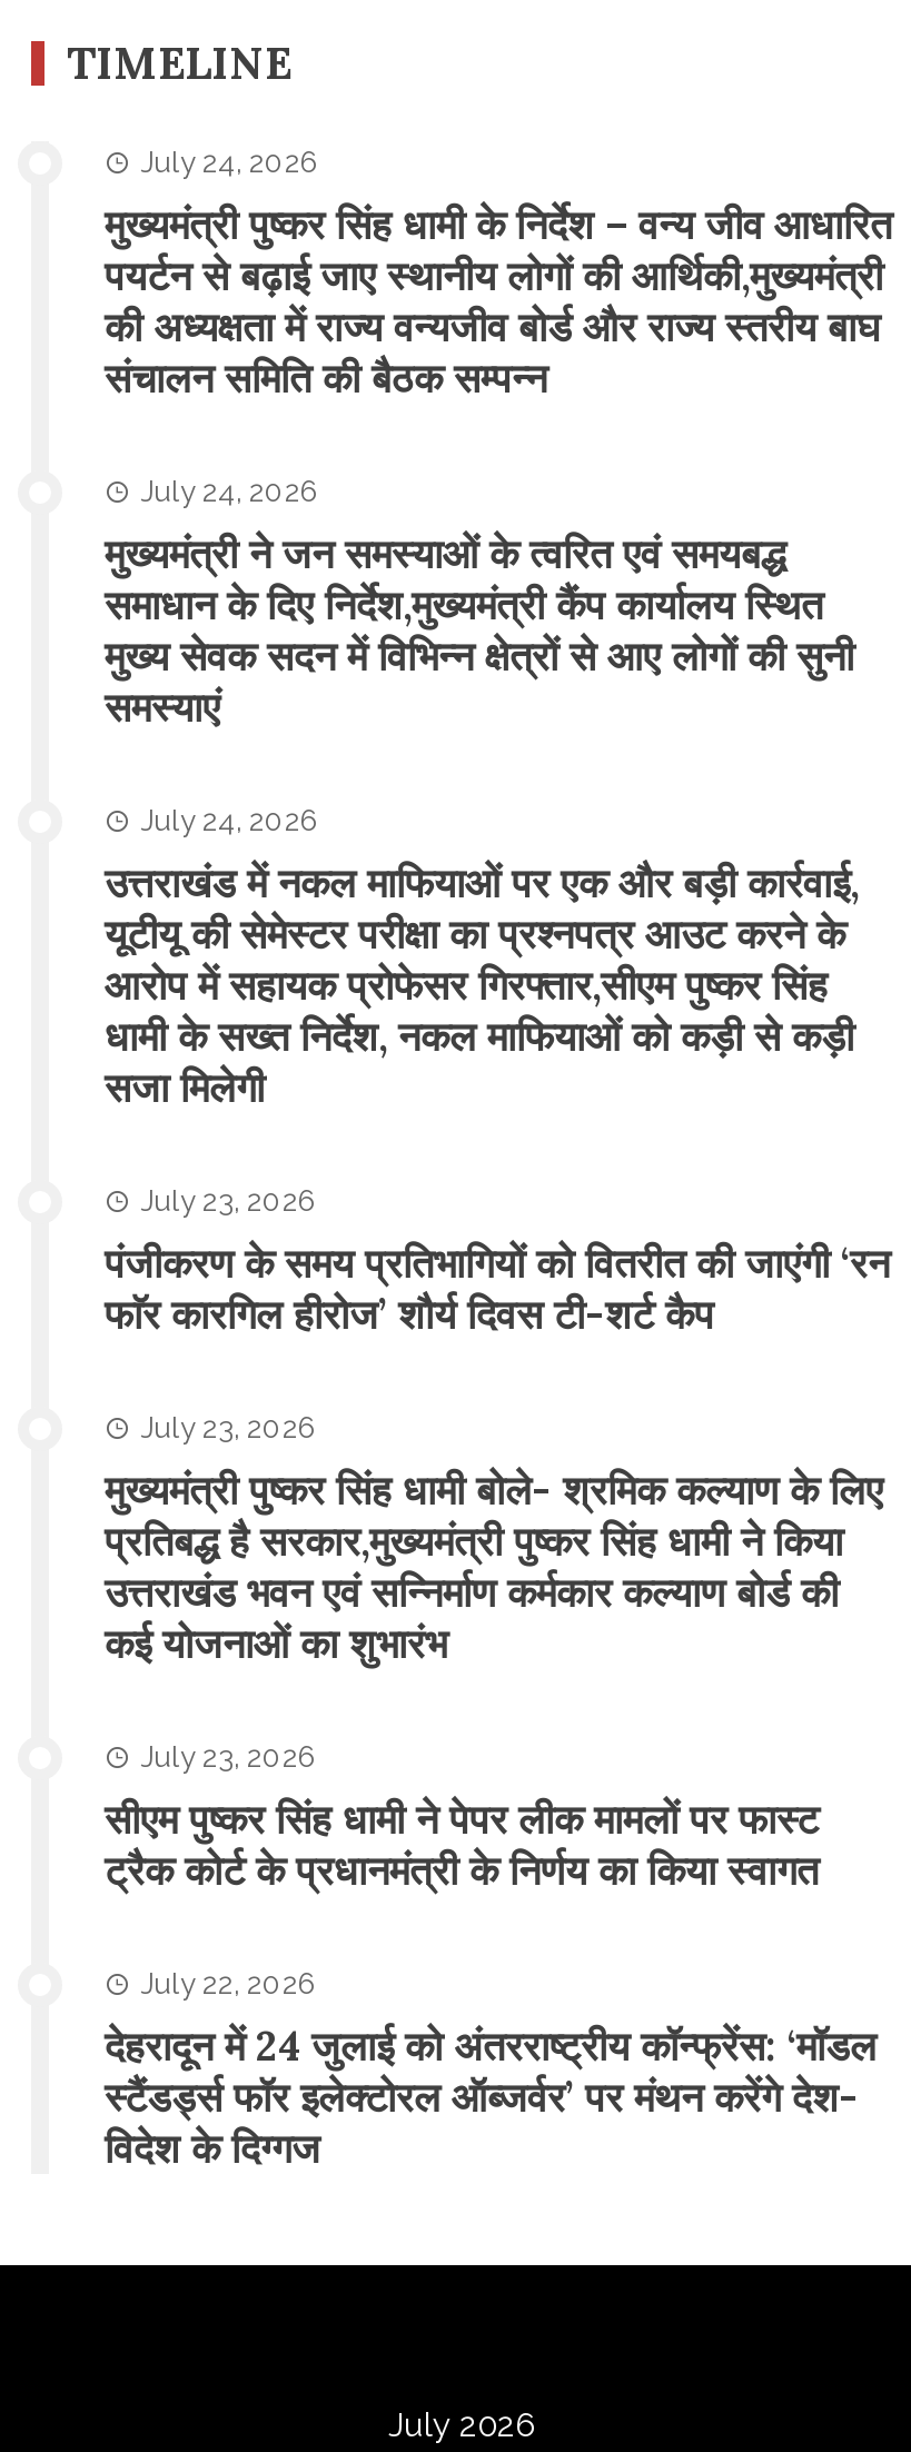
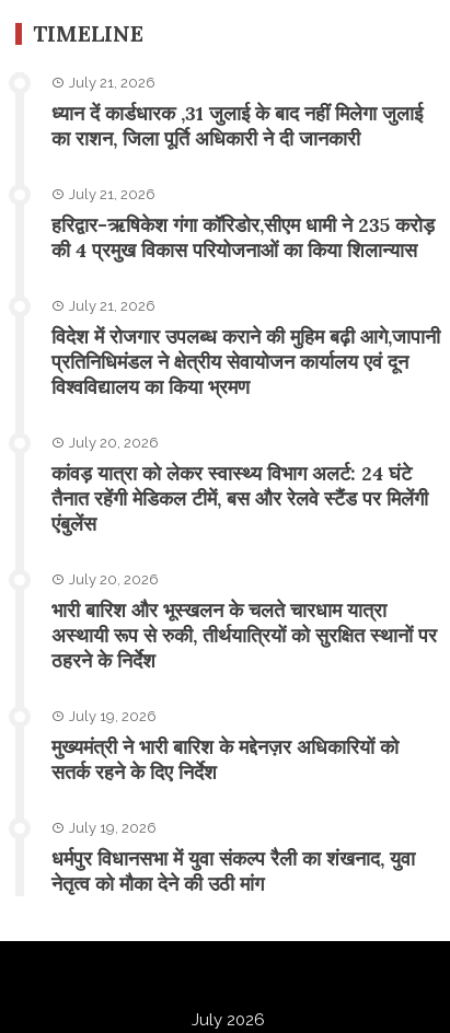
- July 24, 2026
- मुख्यमंत्री पुष्कर सिंह धामी के निर्देश – वन्य जीव आधारित
- पयर्टन से बढ़ाई जाए स्थानीय लोगों की आर्थिकी,मुख्यमंत्री
- की अध्यक्षता में राज्य वन्यजीव बोर्ड और राज्य स्तरीय बाघ
- संचालन समिति की बैठक सम्पन्न
+ July 21, 2026
+ ध्यान दें कार्डधारक ,31 जुलाई के बाद नहीं मिलेगा जुलाई
+ का राशन, जिला पूर्ति अधिकारी ने दी जानकारी

- July 24, 2026
- मुख्यमंत्री ने जन समस्याओं के त्वरित एवं समयबद्ध
- समाधान के दिए निर्देश,मुख्यमंत्री कैंप कार्यालय स्थित
- मुख्य सेवक सदन में विभिन्न क्षेत्रों से आए लोगों की सुनी
- समस्याएं
+ July 21, 2026
+ हरिद्वार-ऋषिकेश गंगा कॉरिडोर,सीएम धामी ने 235 करोड़
+ की 4 प्रमुख विकास परियोजनाओं का किया शिलान्यास

- July 24, 2026
- उत्तराखंड में नकल माफियाओं पर एक और बड़ी कार्रवाई,
- यूटीयू की सेमेस्टर परीक्षा का प्रश्नपत्र आउट करने के
- आरोप में सहायक प्रोफेसर गिरफ्तार,सीएम पुष्कर सिंह
- धामी के सख्त निर्देश, नकल माफियाओं को कड़ी से कड़ी
- सजा मिलेगी
+ July 21, 2026
+ विदेश में रोजगार उपलब्ध कराने की मुहिम बढ़ी आगे,जापानी
+ प्रतिनिधिमंडल ने क्षेत्रीय सेवायोजन कार्यालय एवं दून
+ विश्वविद्यालय का किया भ्रमण

- July 23, 2026
- पंजीकरण के समय प्रतिभागियों को वितरीत की जाएंगी ‘रन
- फाॅर कारगिल हीरोज’ शौर्य दिवस टी-शर्ट कैप
+ July 20, 2026
+ कांवड़ यात्रा को लेकर स्वास्थ्य विभाग अलर्ट: 24 घंटे
+ तैनात रहेंगी मेडिकल टीमें, बस और रेलवे स्टैंड पर मिलेंगी
+ एंबुलेंस

- July 23, 2026
- मुख्यमंत्री पुष्कर सिंह धामी बोले- श्रमिक कल्याण के लिए
- प्रतिबद्ध है सरकार,मुख्यमंत्री पुष्कर सिंह धामी ने किया
- उत्तराखंड भवन एवं सन्निर्माण कर्मकार कल्याण बोर्ड की
- कई योजनाओं का शुभारंभ
+ July 20, 2026
+ भारी बारिश और भूस्खलन के चलते चारधाम यात्रा
+ अस्थायी रूप से रुकी, तीर्थयात्रियों को सुरक्षित स्थानों पर
+ ठहरने के निर्देश

- July 23, 2026
- सीएम पुष्कर सिंह धामी ने पेपर लीक मामलों पर फास्ट
- ट्रैक कोर्ट के प्रधानमंत्री के निर्णय का किया स्वागत
+ July 19, 2026
+ मुख्यमंत्री ने भारी बारिश के मद्देनज़र अधिकारियों को
+ सतर्क रहने के दिए निर्देश

- July 22, 2026
- देहरादून में 24 जुलाई को अंतरराष्ट्रीय कॉन्फ्रेंस: ‘मॉडल
- स्टैंडर्ड्स फॉर इलेक्टोरल ऑब्जर्वर’ पर मंथन करेंगे देश-
- विदेश के दिग्गज
+ July 19, 2026
+ धर्मपुर विधानसभा में युवा संकल्प रैली का शंखनाद, युवा
+ नेतृत्व को मौका देने की उठी मांग
